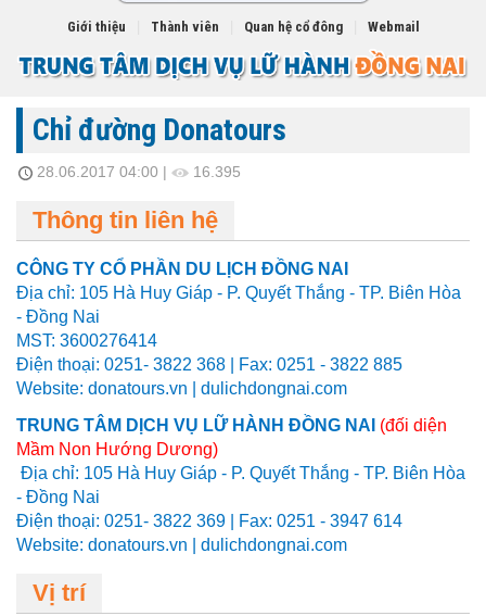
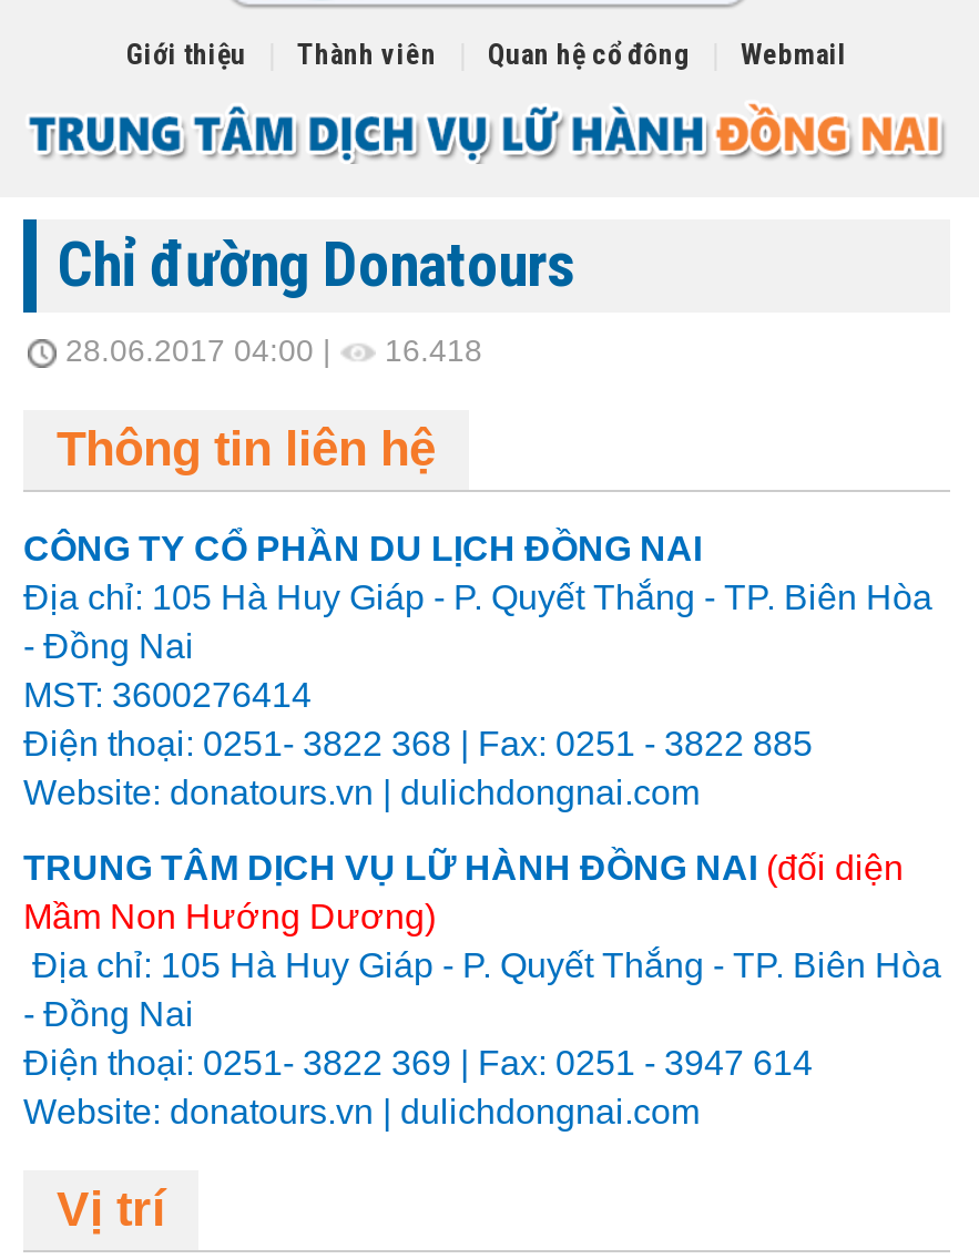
- 16.395
+ 16.418
